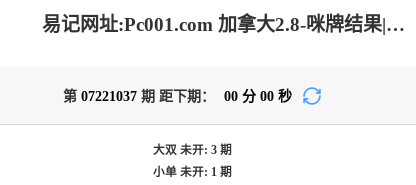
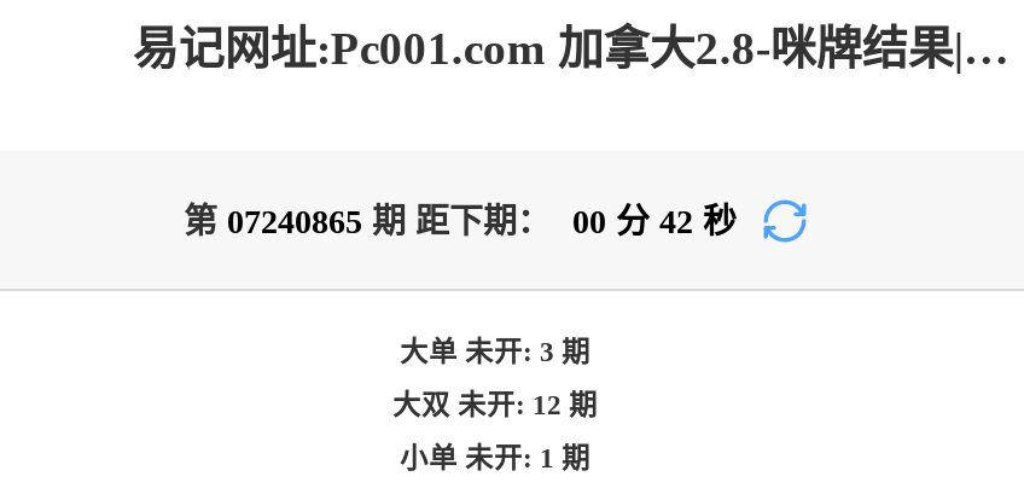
- 第07221037期 距下期： 00分 00秒
+ 第07240865期 距下期： 00分 42秒

- 大双未开: 3期
+ 大单未开: 3期
+ 大双未开: 12期
